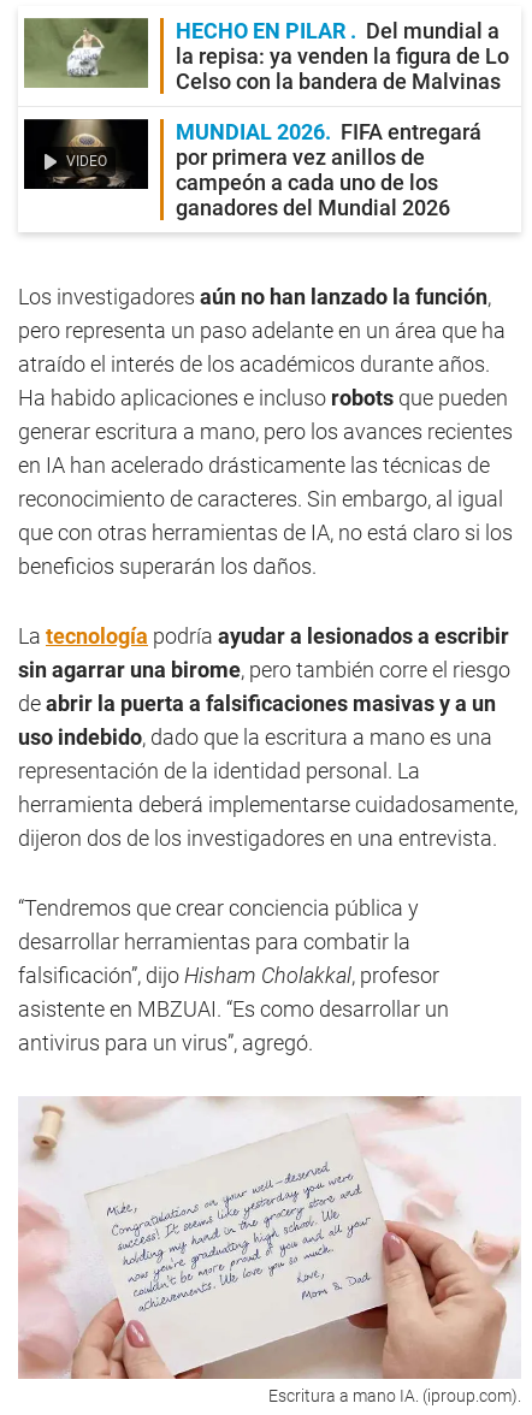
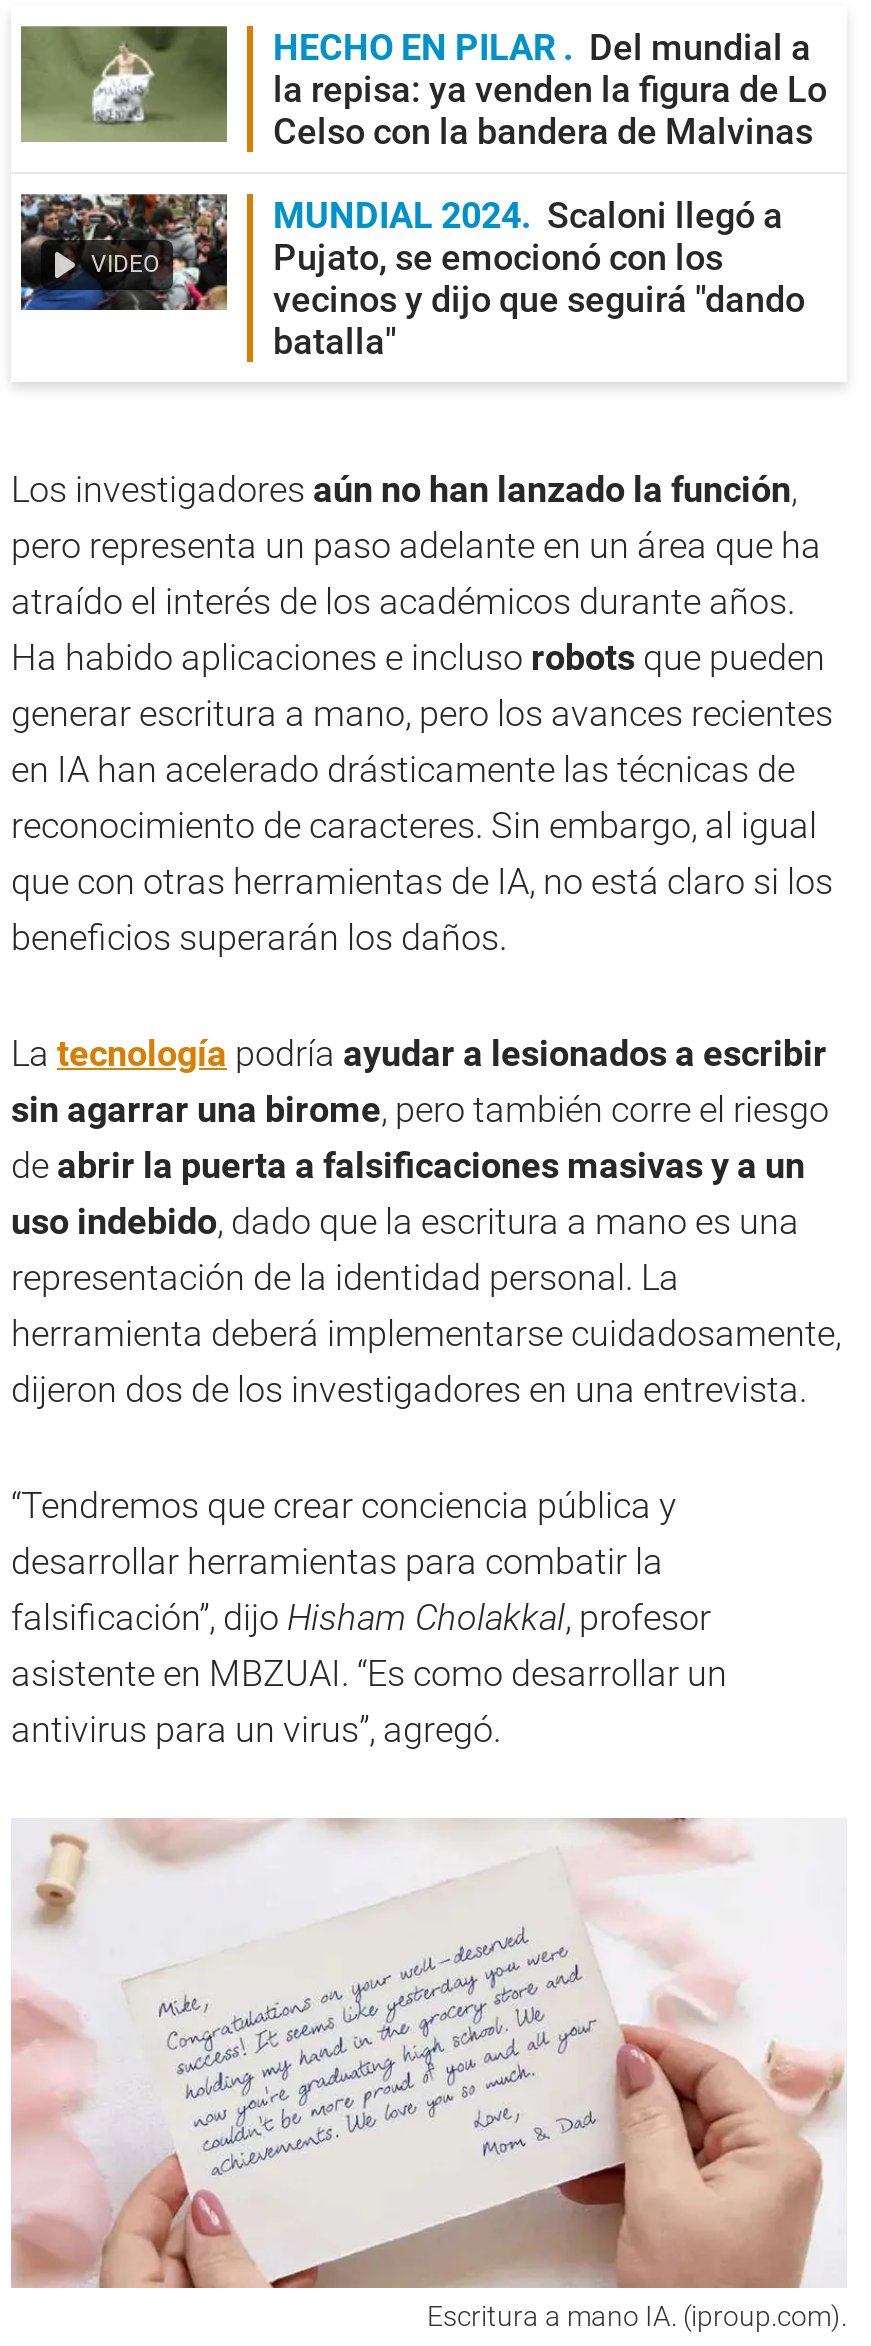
- [image]
- MUNDIAL 2026
- FIFA entregará
- por primera vez anillos de
- campeón a cada uno de los
- ganadores del Mundial 2026
+ [image]
+ MUNDIAL 2024
+ Scaloni llegó a
+ Pujato, se emocionó con los
+ vecinos y dijo que seguirá "dando
+ batalla"
